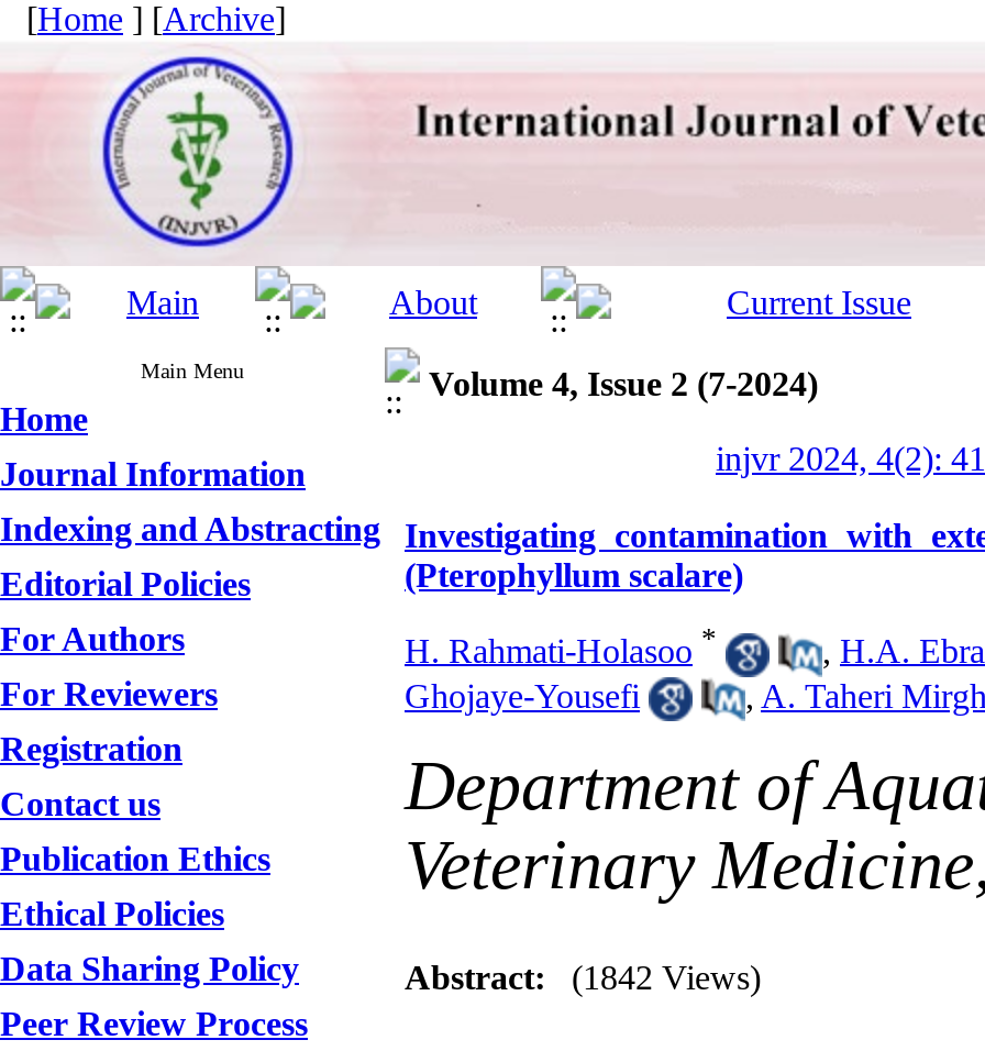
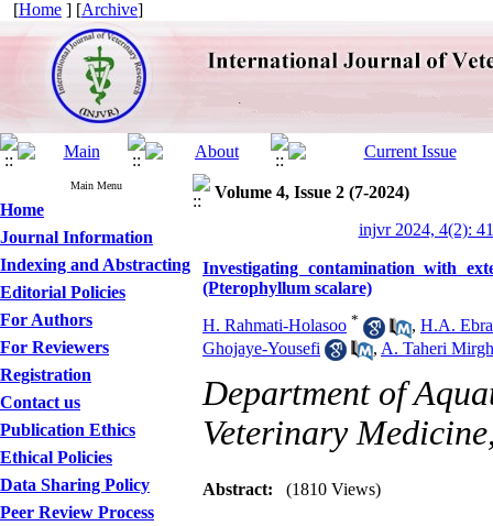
- Abstract: (1842 Views)
+ Abstract: (1810 Views)
